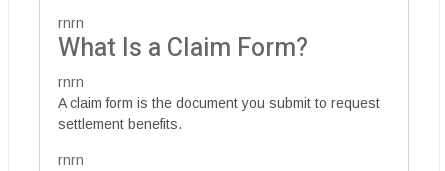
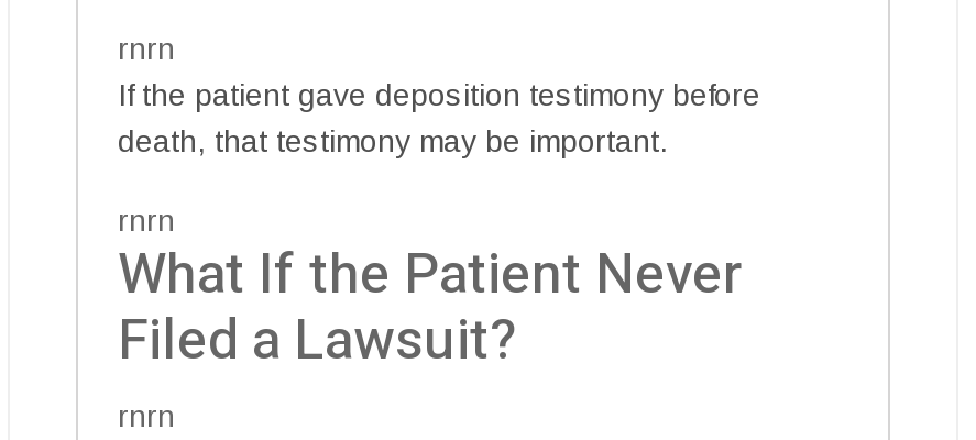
- What Is a Claim Form?
+ If the patient gave deposition testimony before
+ death, that testimony may be important.

- A claim form is the document you submit to request
- settlement benefits.
+ What If the Patient Never
+ Filed a Lawsuit?
